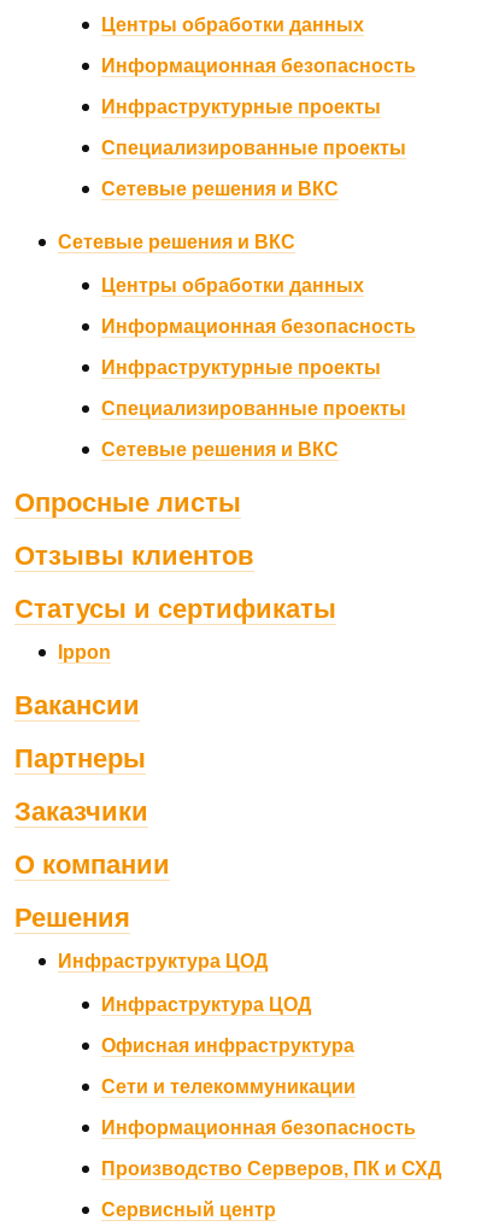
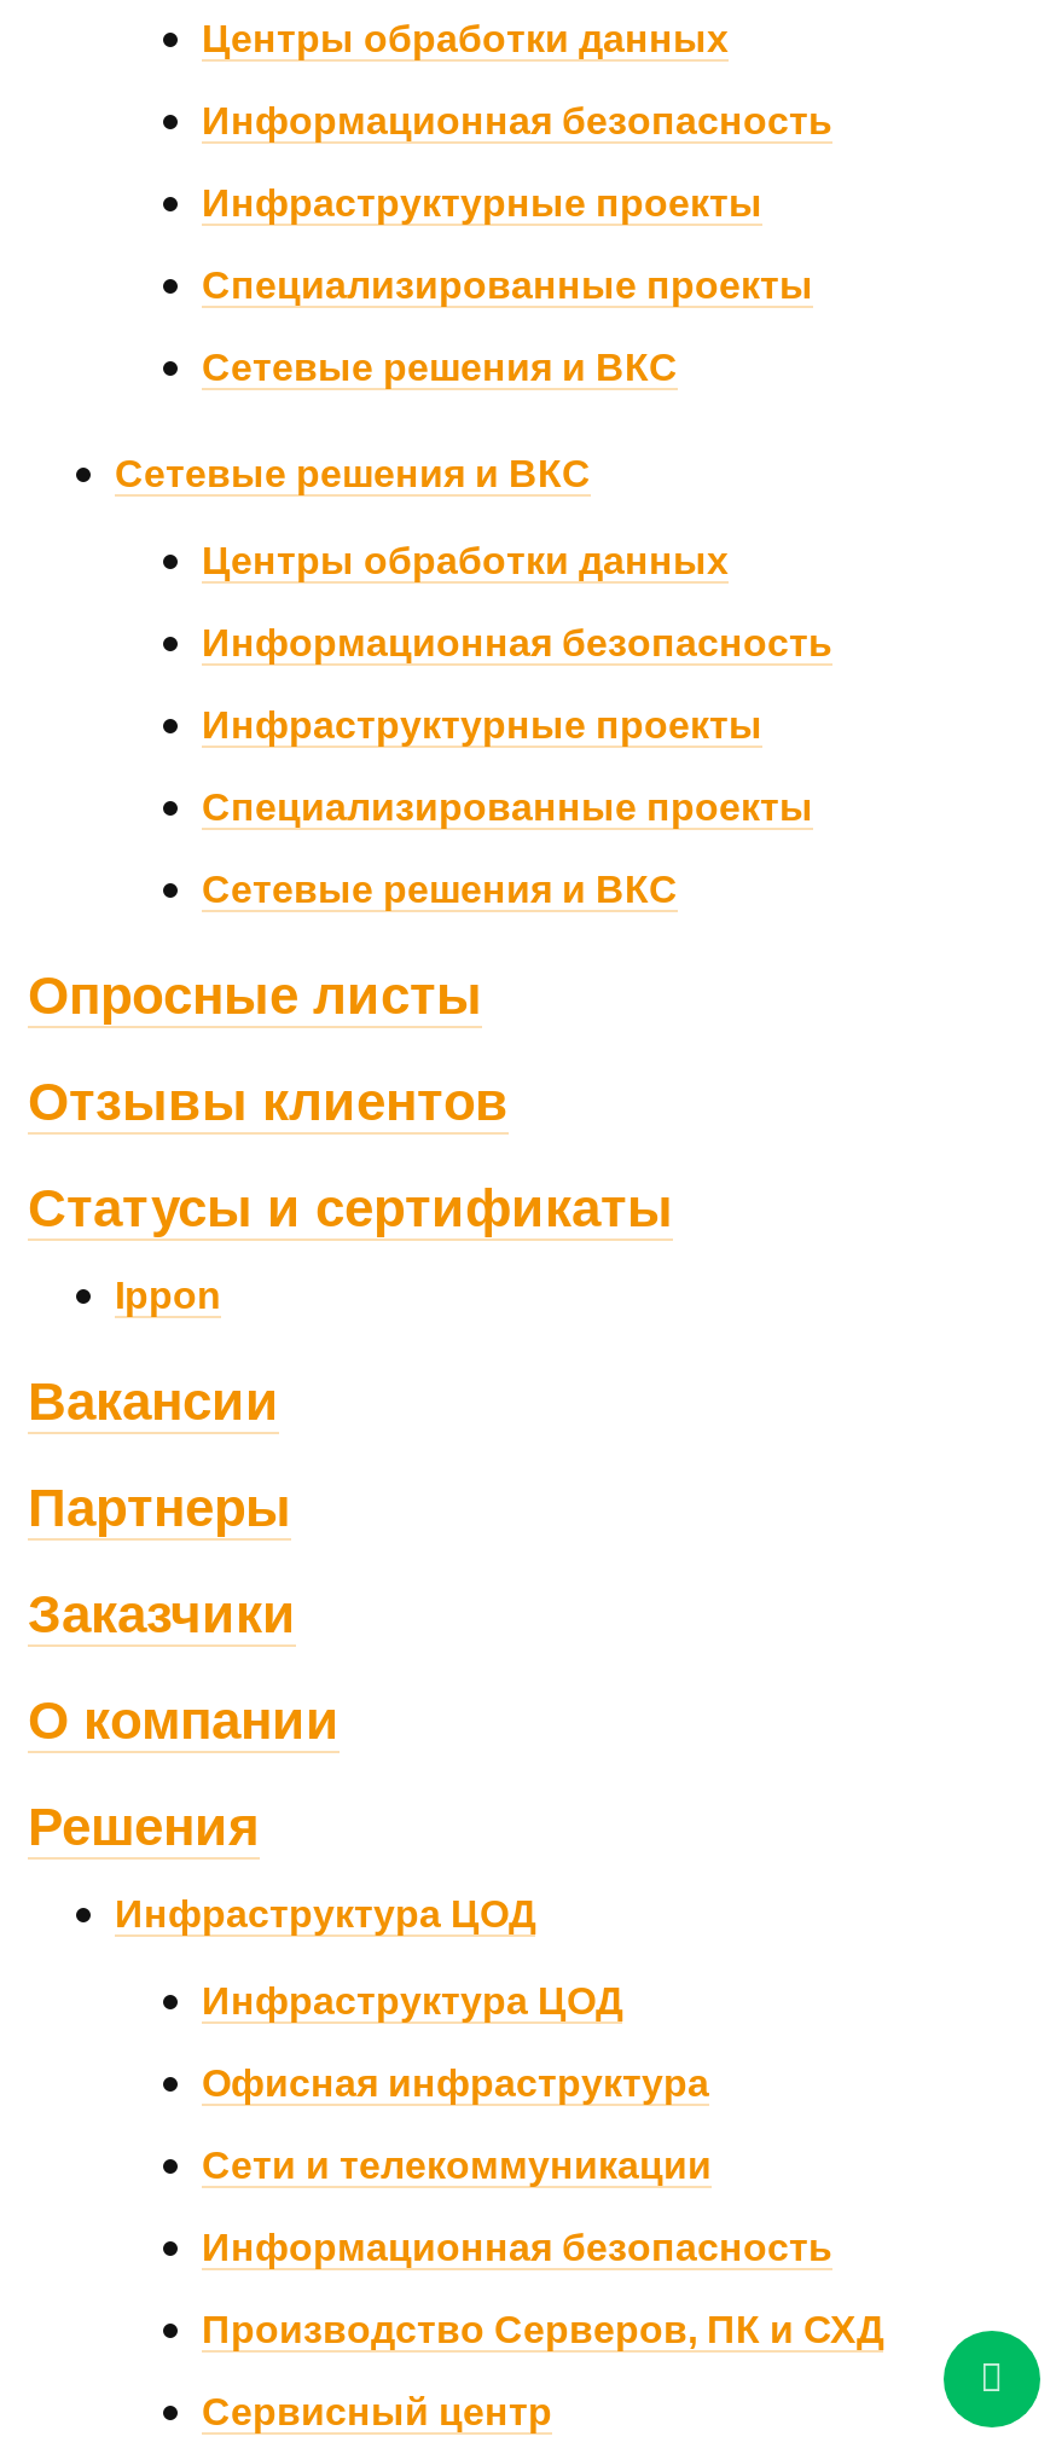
+ [image]
